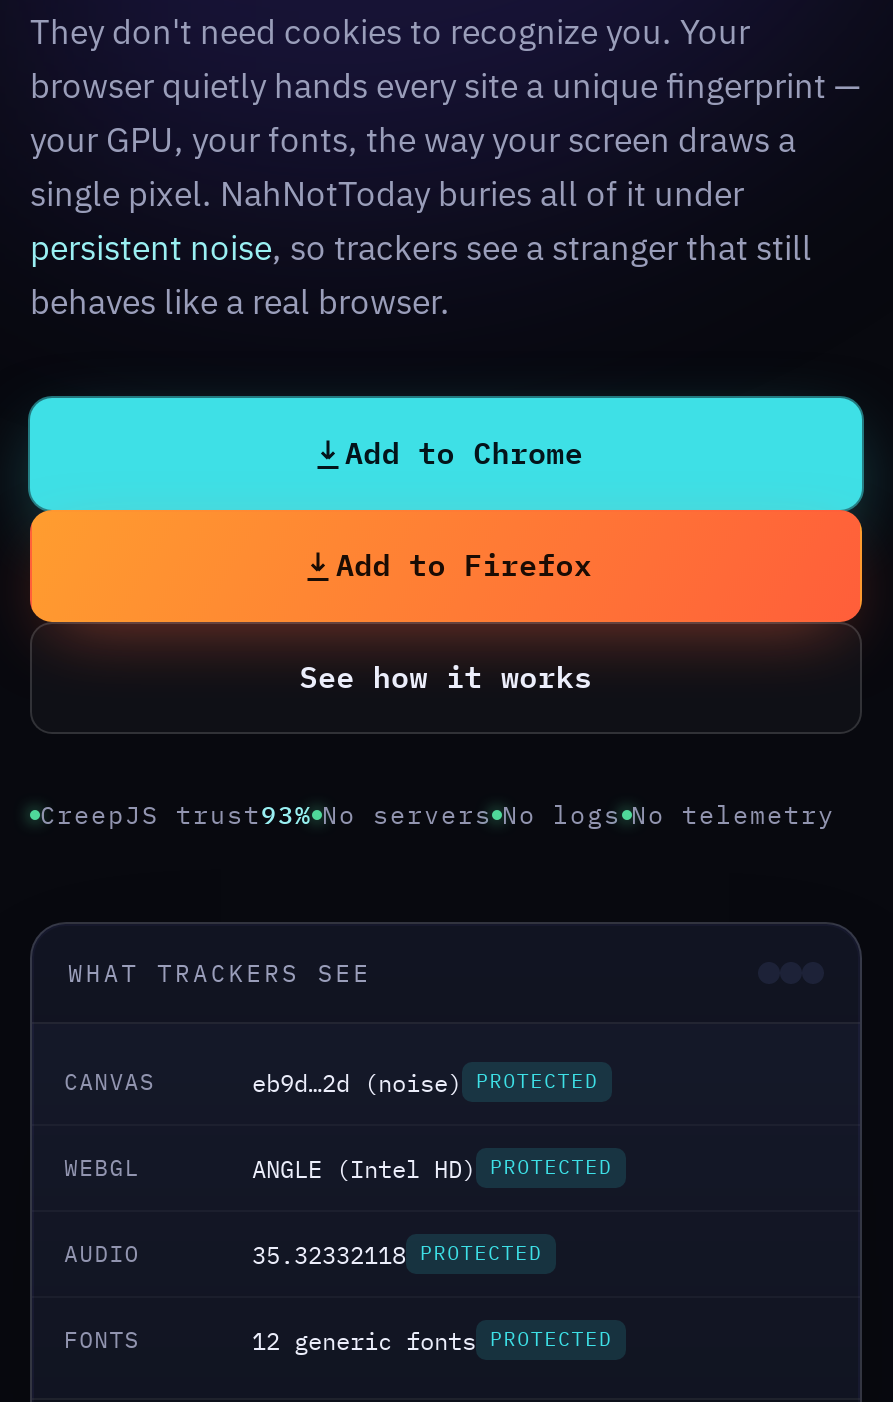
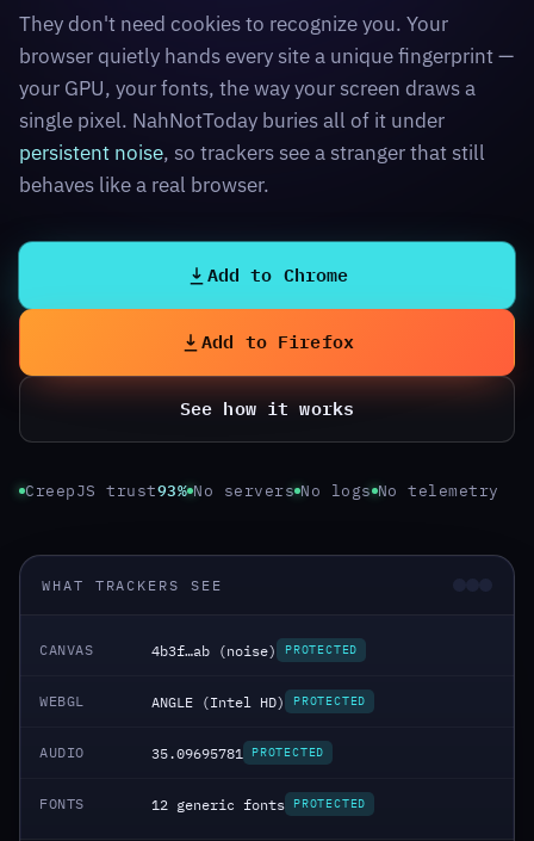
- eb9d…2d (noise) PROTECTED
+ 4b3f…ab (noise) PROTECTED

- 35.32332118 PROTECTED
+ 35.09695781 PROTECTED
